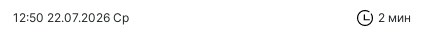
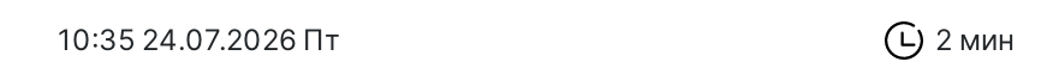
- 12:50 22.07.2026 Ср
+ 10:35 24.07.2026 Пт
